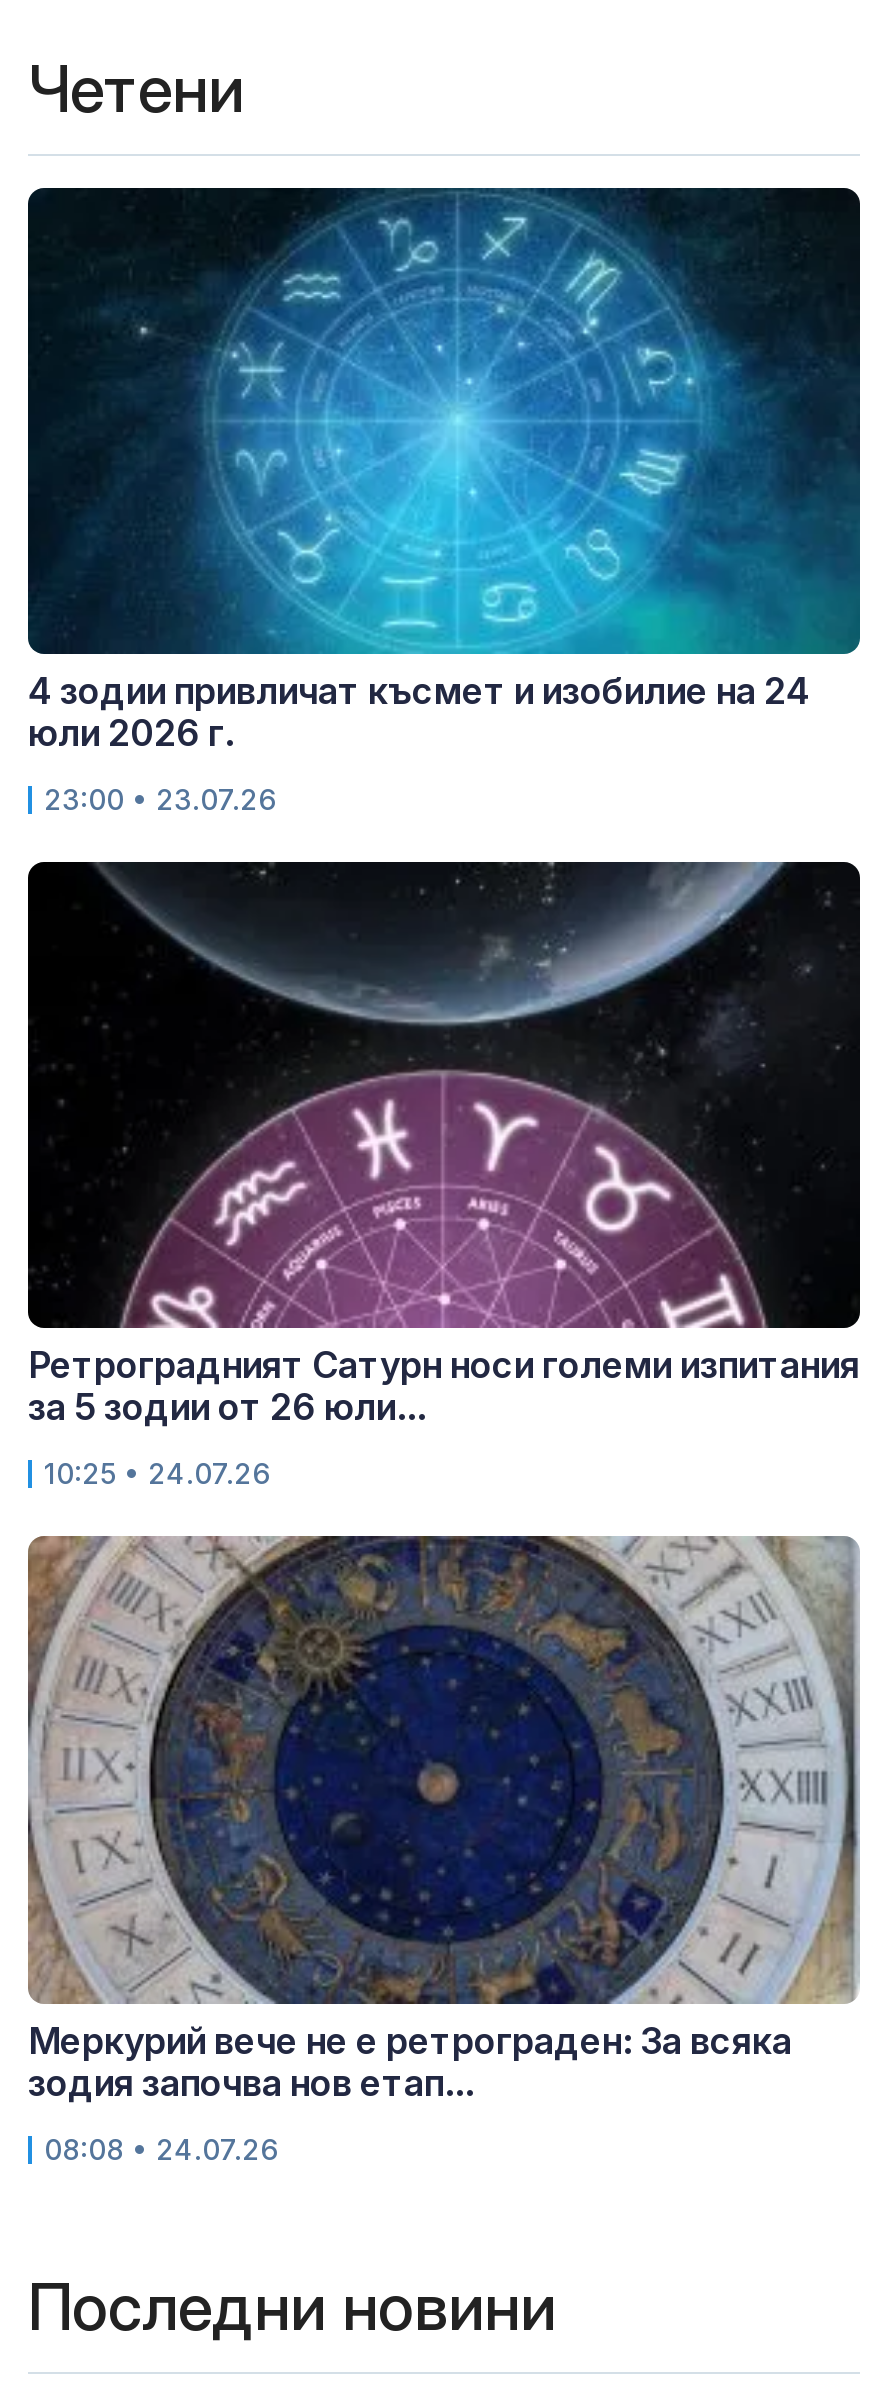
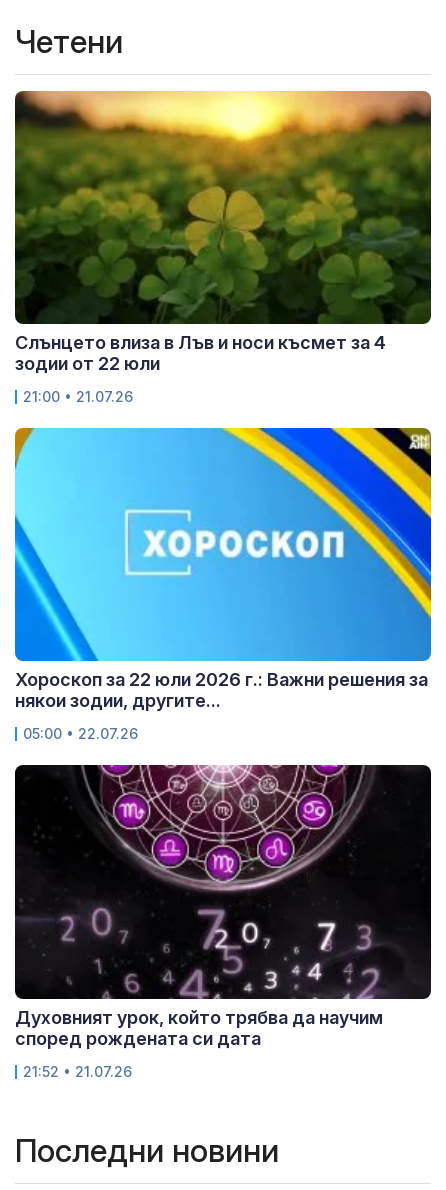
- [image]
- 4 зодии привличат късмет и изобилие на 24
- юли 2026 г.
+ [image]
+ Слънцето влиза в Лъв и носи късмет за 4
+ зодии от 22 юли

- 23:00 • 23.07.26
+ 21:00 • 21.07.26

- [image]
- Ретроградният Сатурн носи големи изпитания
- за 5 зодии от 26 юли...
+ [image]
+ Хороскоп за 22 юли 2026 г.: Важни решения за
+ някои зодии, другите...

- 10:25 • 24.07.26
+ 05:00 • 22.07.26

- [image]
- Меркурий вече не е ретрограден: За всяка
- зодия започва нов етап...
+ [image]
+ Духовният урок, който трябва да научим
+ според рождената си дата

- 08:08 • 24.07.26
+ 21:52 • 21.07.26
